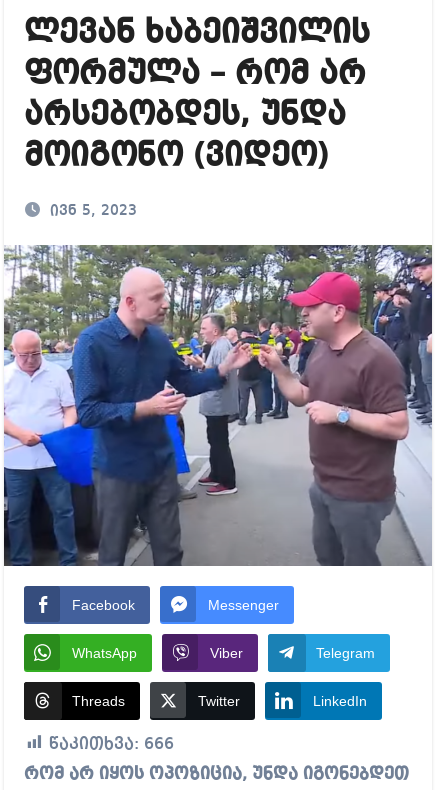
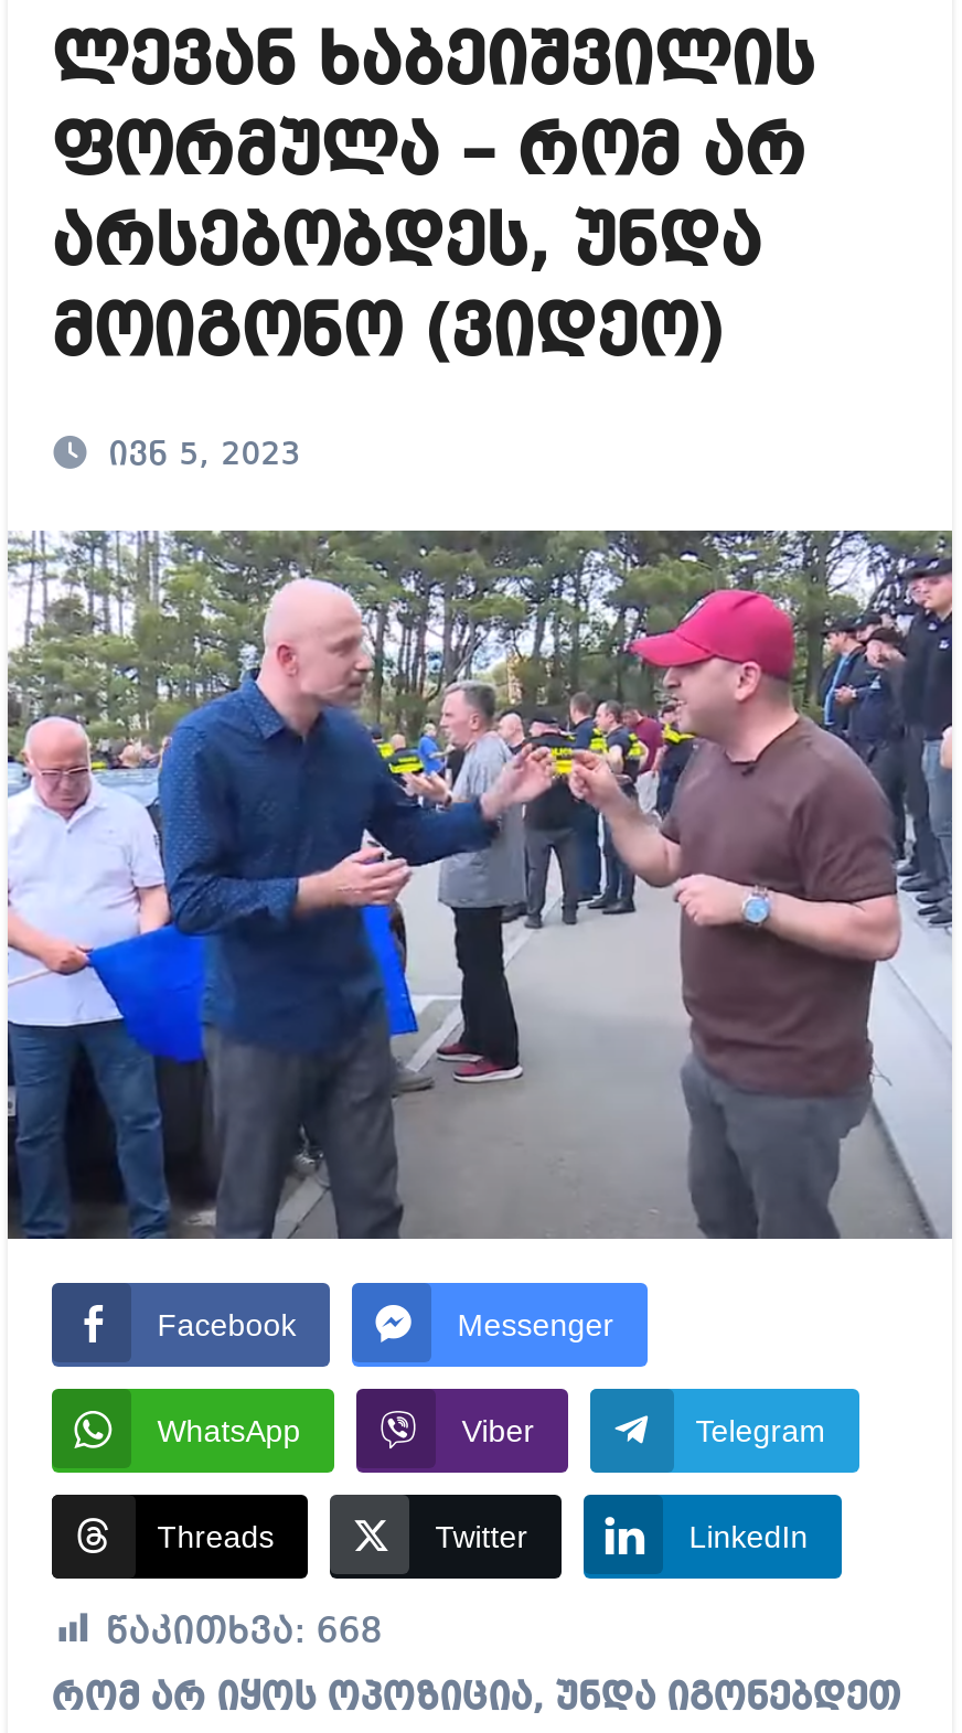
- წაკითხვა: 666
+ წაკითხვა: 668
